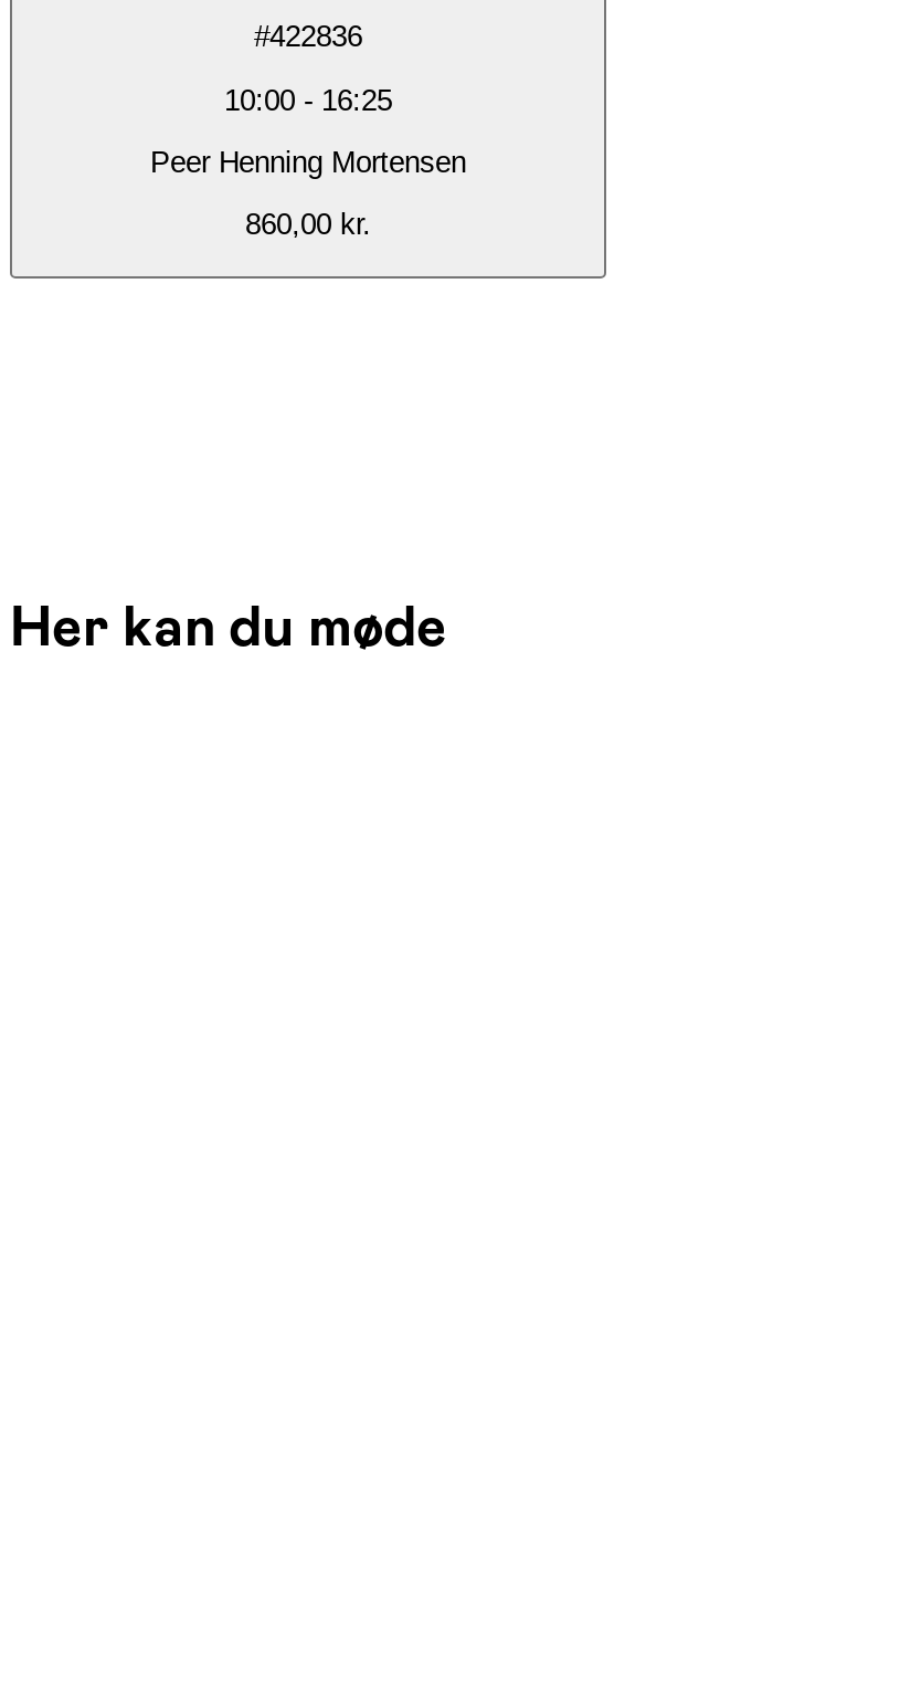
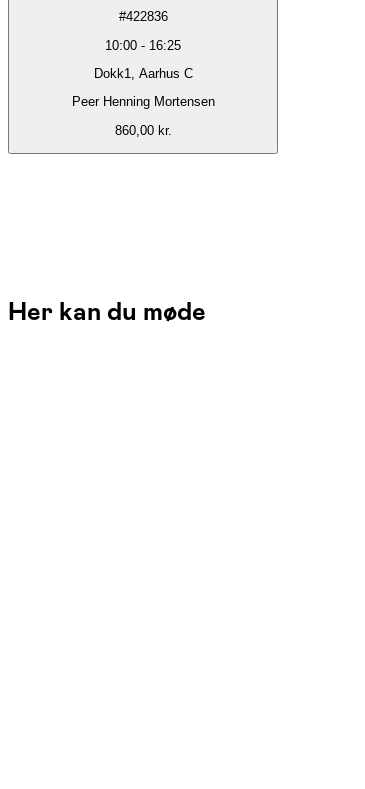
+ Dokk1, Aarhus C
